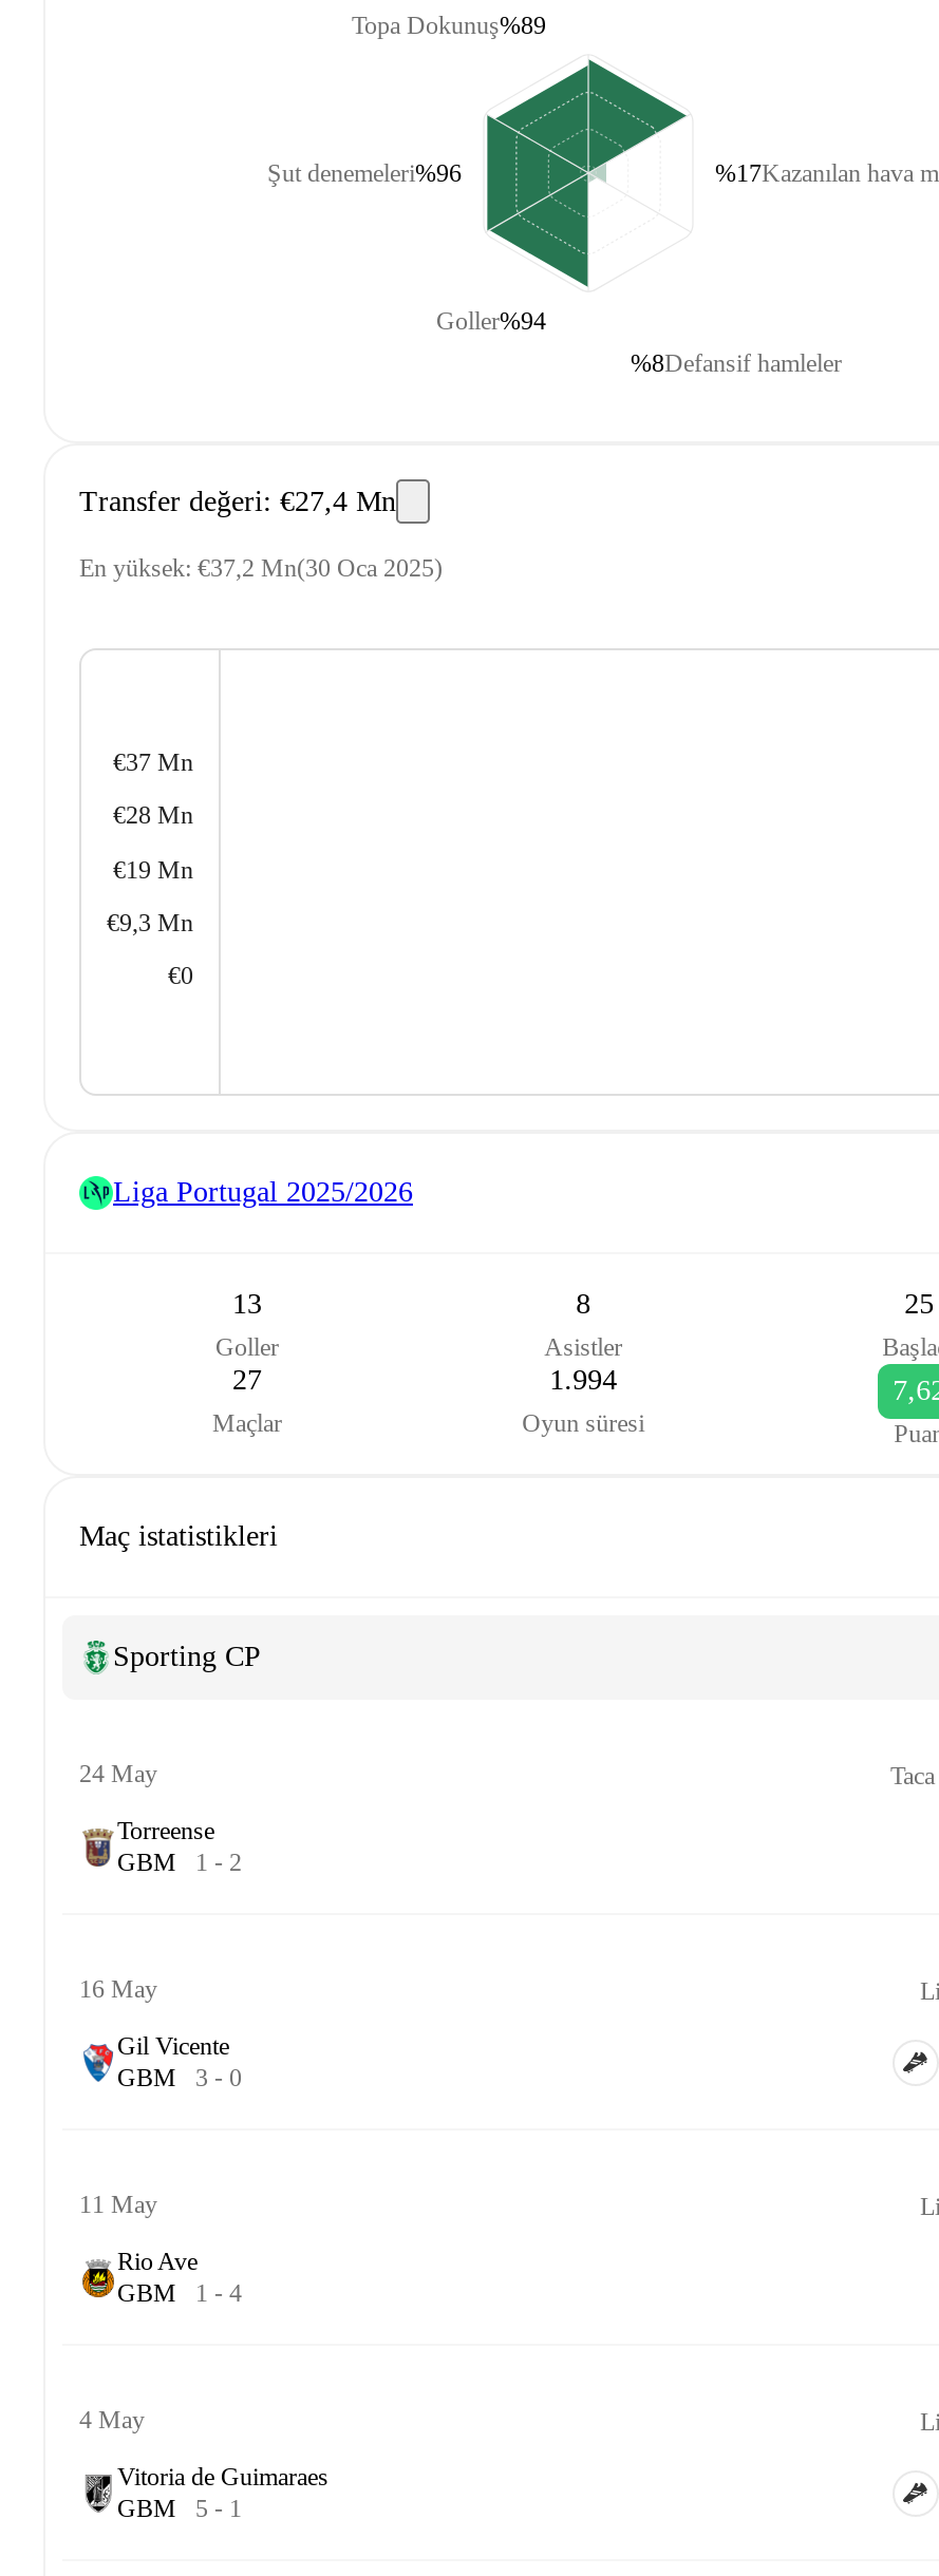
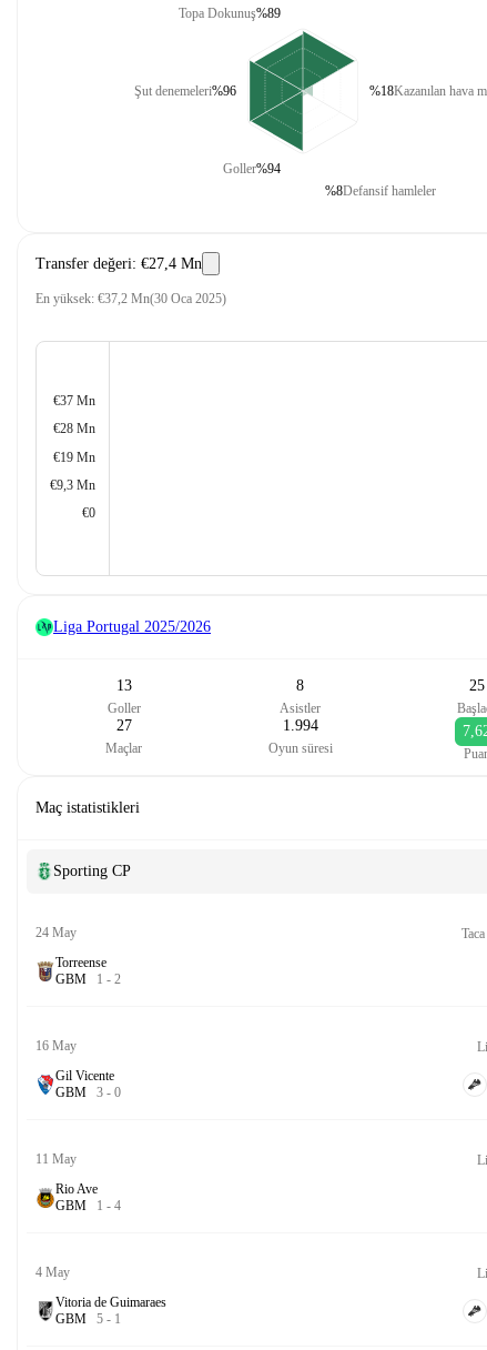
- %17
+ %18
